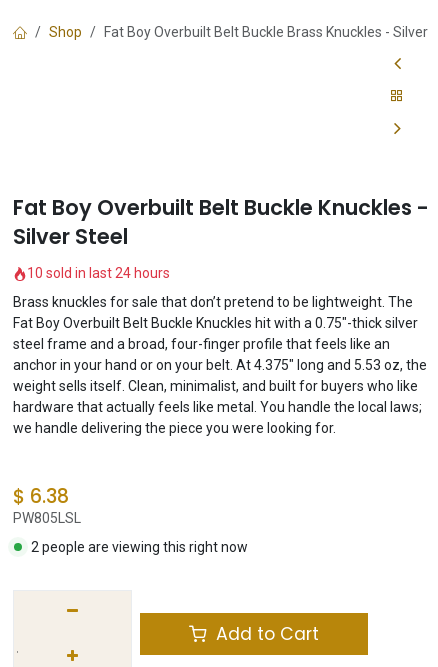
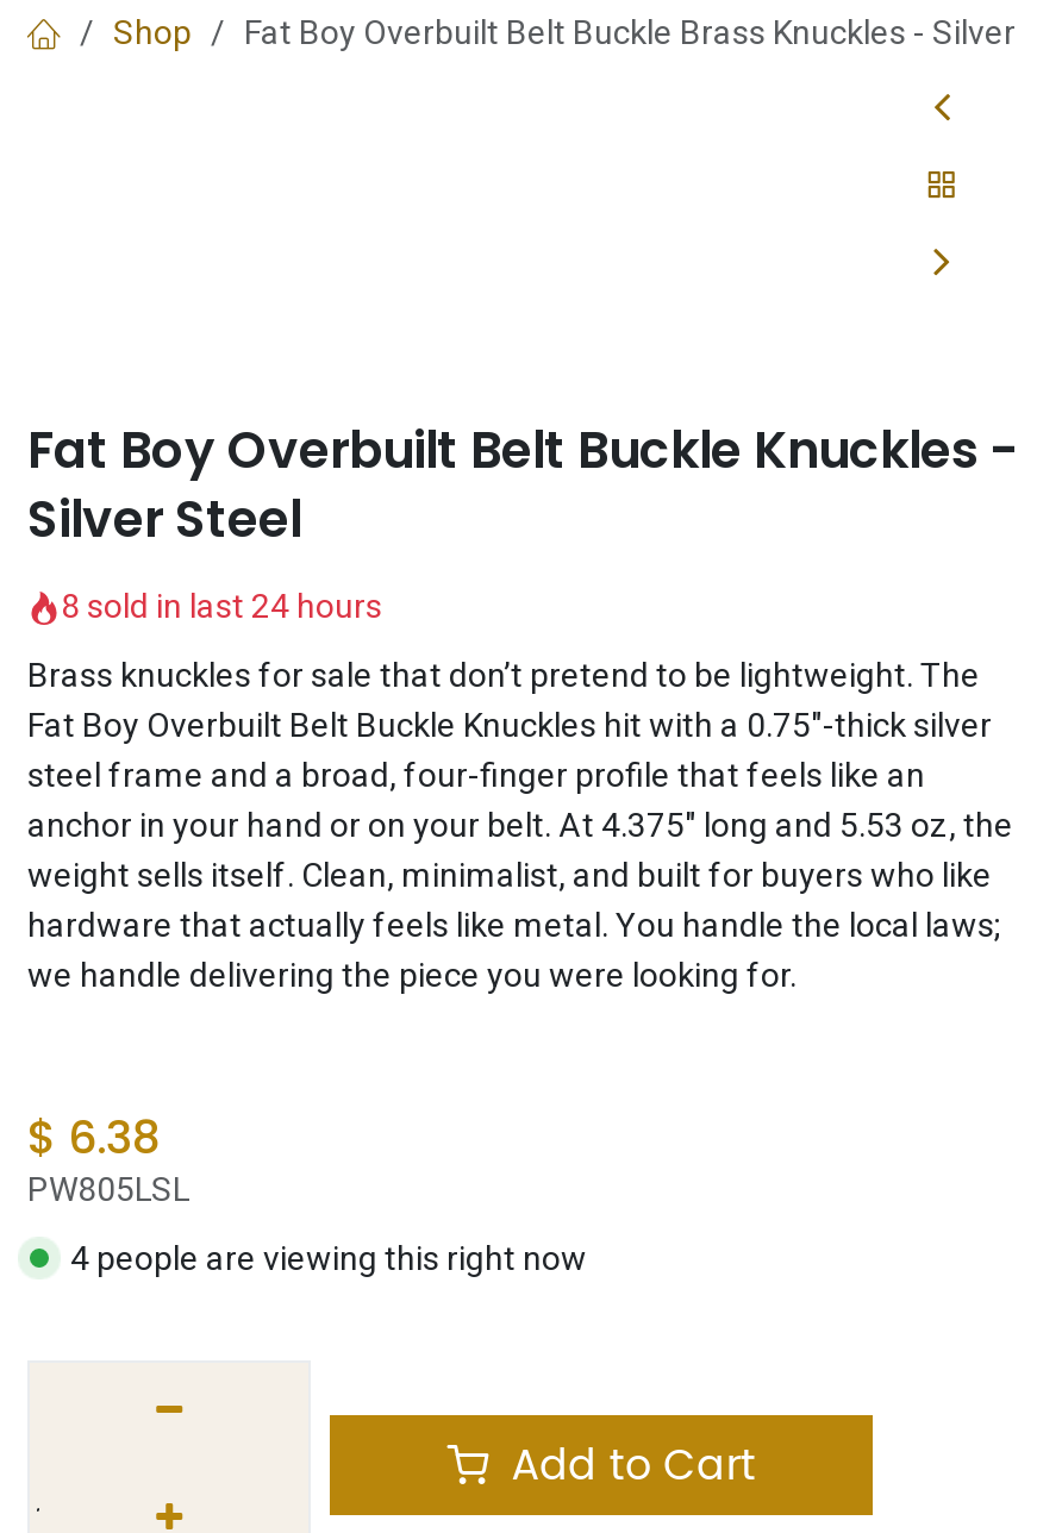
- 10 sold in last 24 hours
+ 8 sold in last 24 hours

- 2 people are viewing this right now
+ 4 people are viewing this right now
